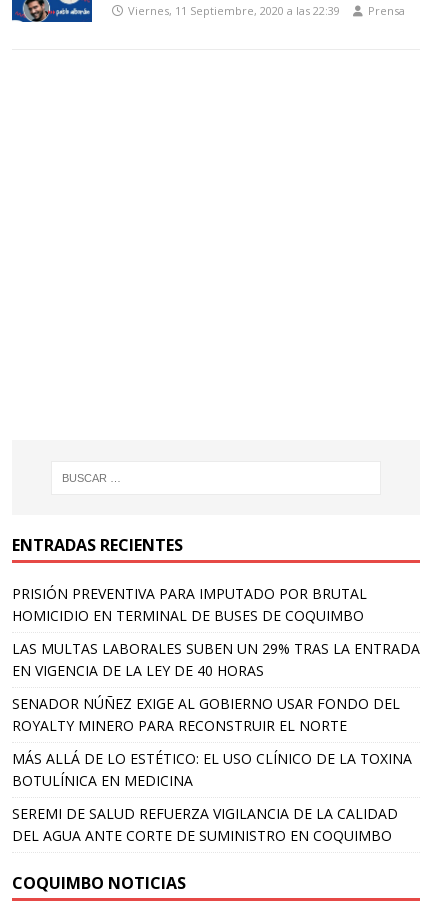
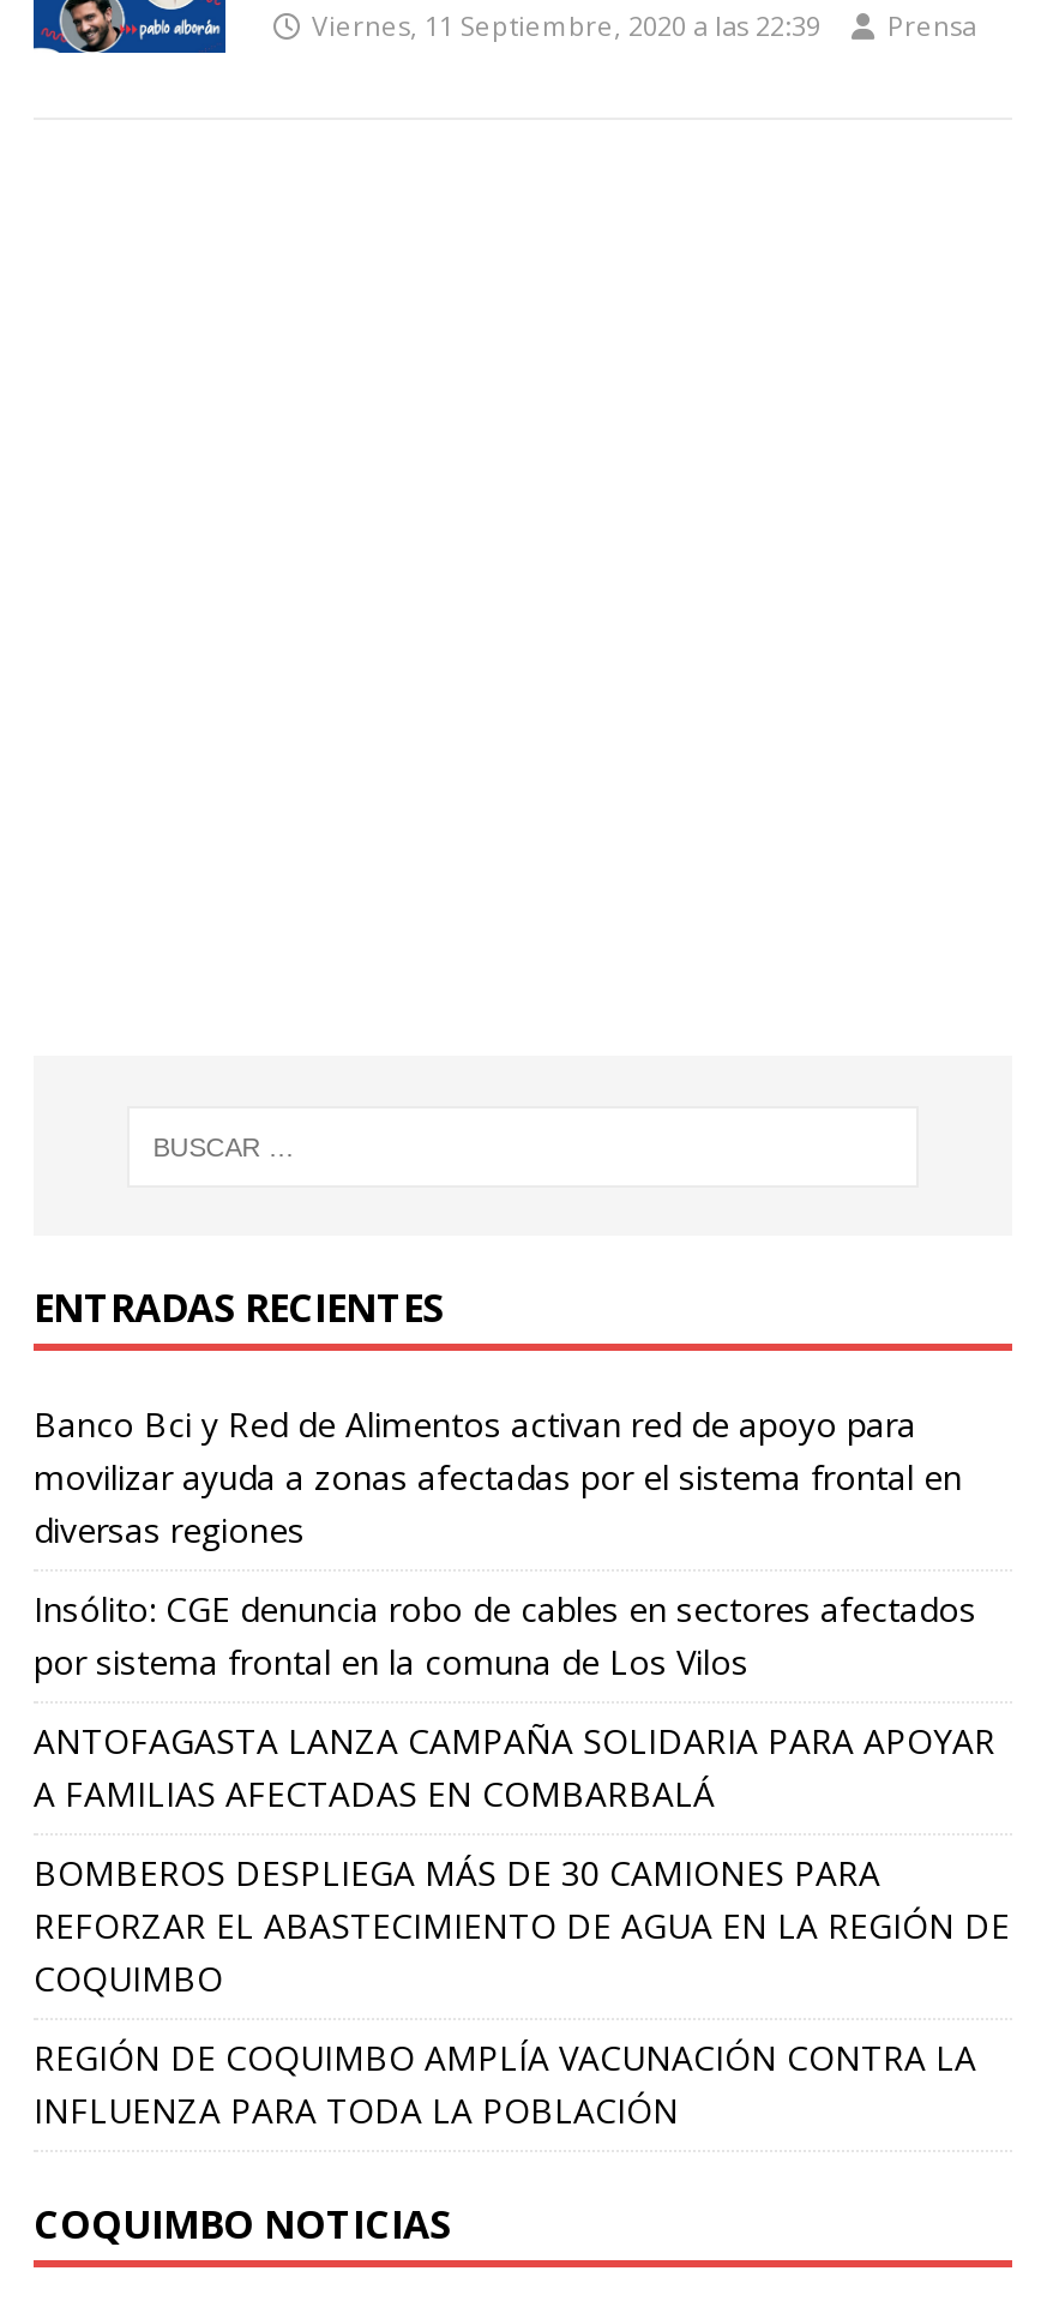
- PRISIÓN PREVENTIVA PARA IMPUTADO POR BRUTAL
- HOMICIDIO EN TERMINAL DE BUSES DE COQUIMBO
+ Banco Bci y Red de Alimentos activan red de apoyo para
+ movilizar ayuda a zonas afectadas por el sistema frontal en
+ diversas regiones

- LAS MULTAS LABORALES SUBEN UN 29% TRAS LA ENTRADA
- EN VIGENCIA DE LA LEY DE 40 HORAS
+ Insólito: CGE denuncia robo de cables en sectores afectados
+ por sistema frontal en la comuna de Los Vilos

- SENADOR NÚÑEZ EXIGE AL GOBIERNO USAR FONDO DEL
- ROYALTY MINERO PARA RECONSTRUIR EL NORTE
+ ANTOFAGASTA LANZA CAMPAÑA SOLIDARIA PARA APOYAR
+ A FAMILIAS AFECTADAS EN COMBARBALÁ

- MÁS ALLÁ DE LO ESTÉTICO: EL USO CLÍNICO DE LA TOXINA
- BOTULÍNICA EN MEDICINA
+ BOMBEROS DESPLIEGA MÁS DE 30 CAMIONES PARA
+ REFORZAR EL ABASTECIMIENTO DE AGUA EN LA REGIÓN DE
+ COQUIMBO

- SEREMI DE SALUD REFUERZA VIGILANCIA DE LA CALIDAD
- DEL AGUA ANTE CORTE DE SUMINISTRO EN COQUIMBO
+ REGIÓN DE COQUIMBO AMPLÍA VACUNACIÓN CONTRA LA
+ INFLUENZA PARA TODA LA POBLACIÓN
